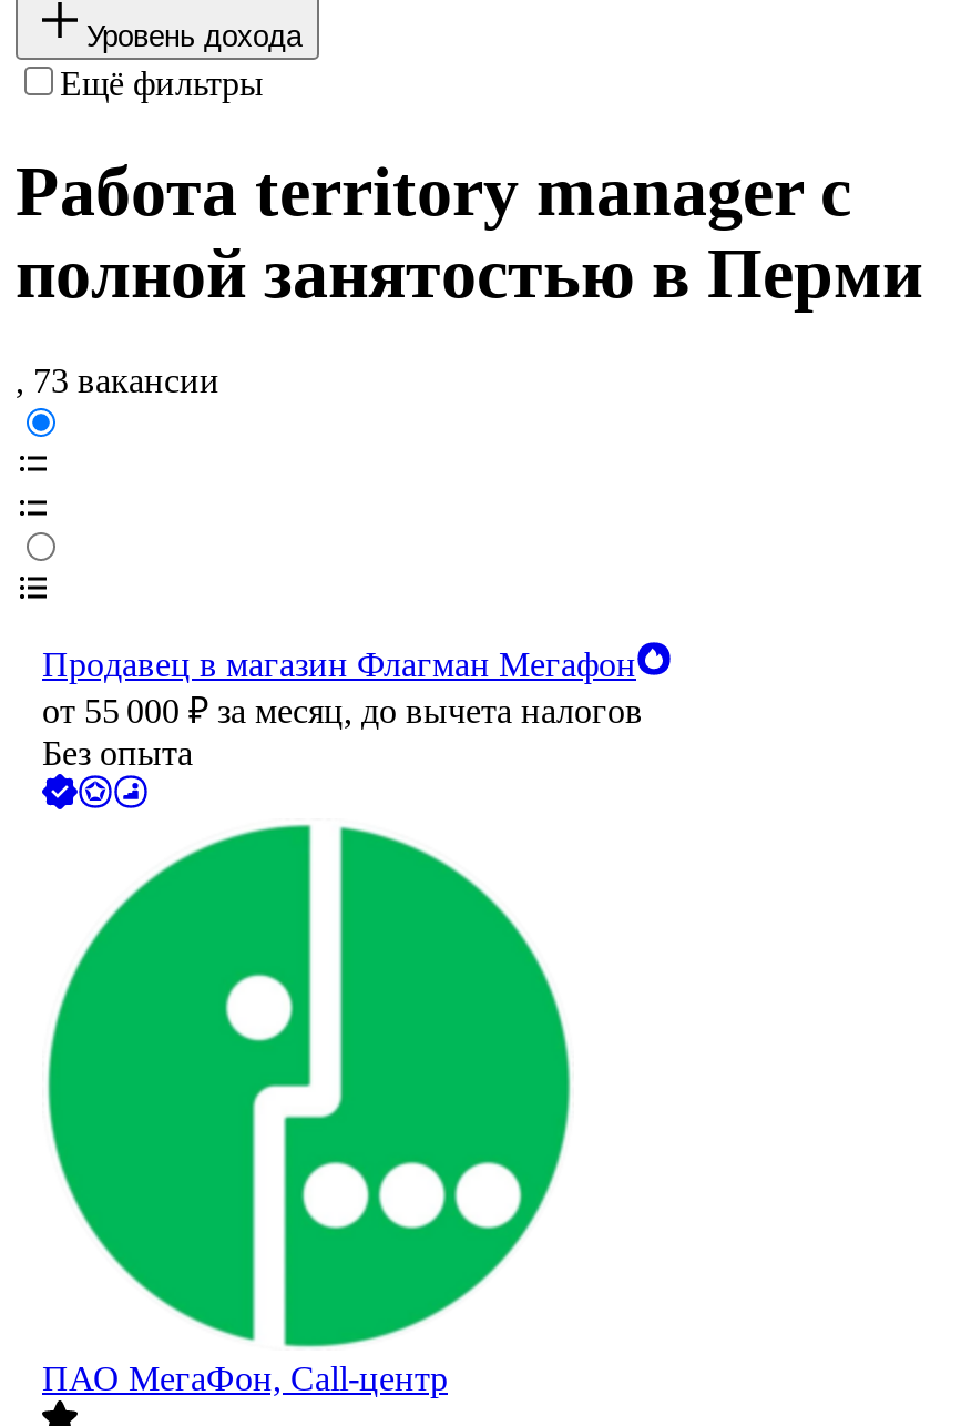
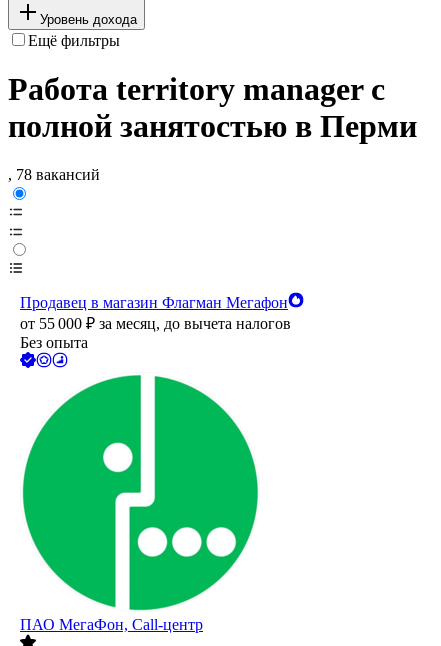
- , 73 вакансии
+ , 78 вакансий
